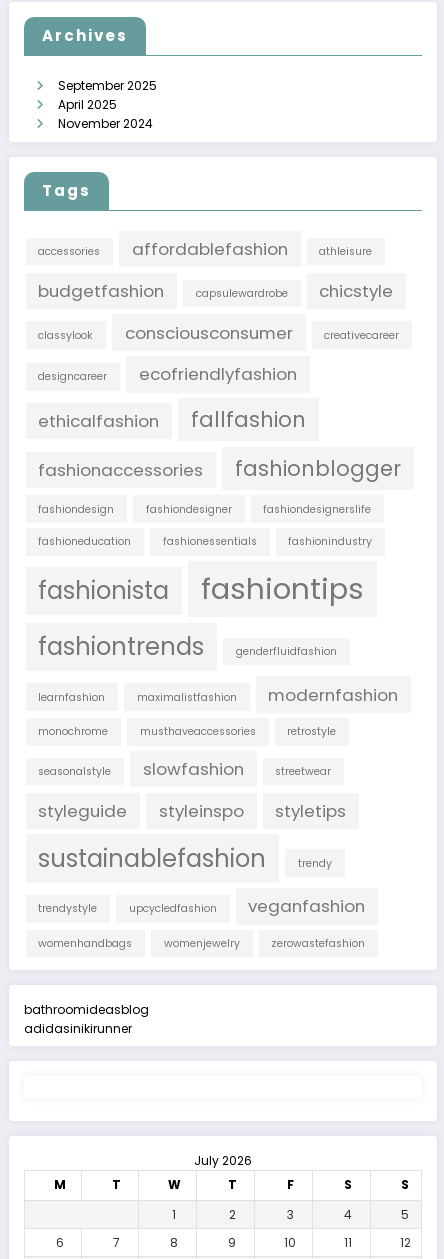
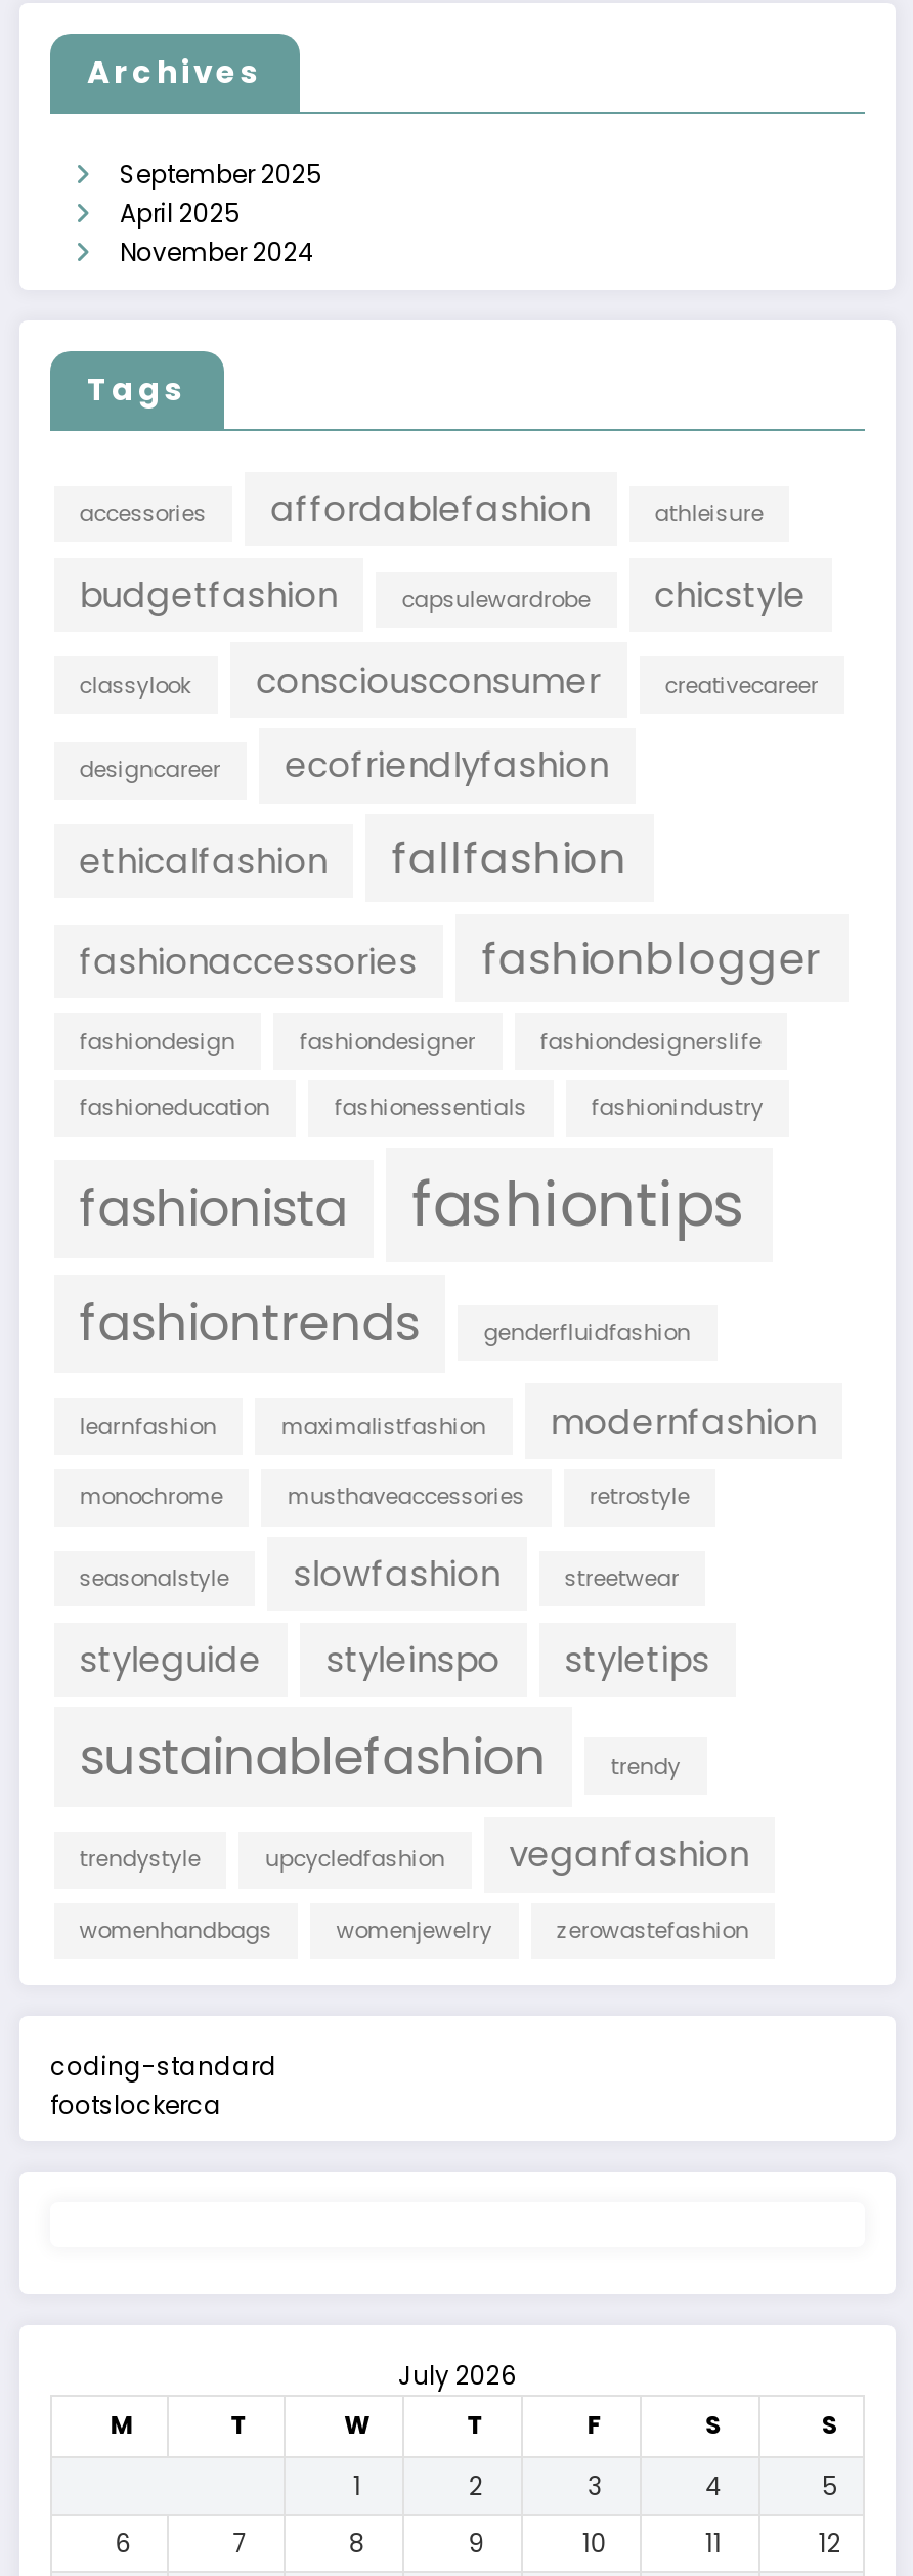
- bathroomideasblog
- adidasinikirunner
+ coding-standard
+ footslockerca
